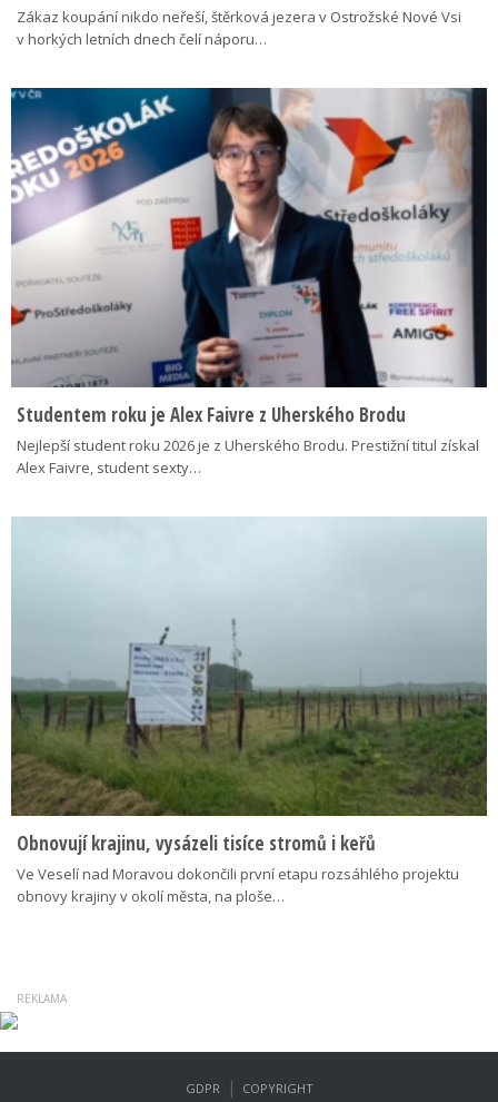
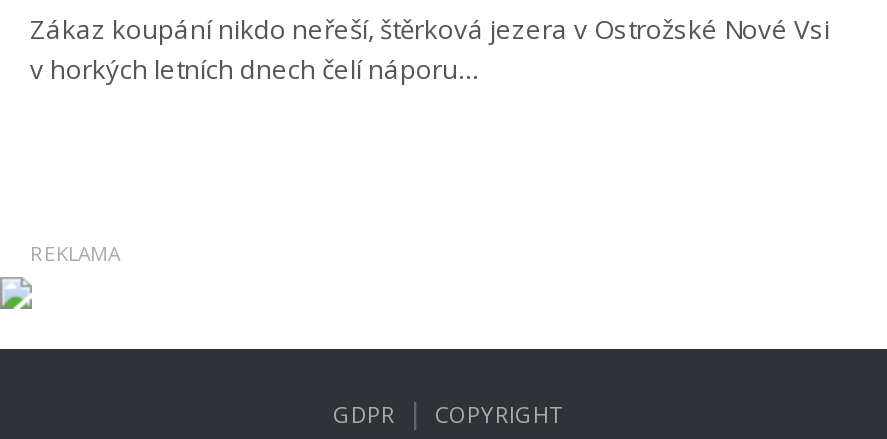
- [image]
- Studentem roku je Alex Faivre z Uherského Brodu
- Nejlepší student roku 2026 je z Uherského Brodu. Prestižní titul získal
- Alex Faivre, student sexty…

- [image]
- Obnovují krajinu, vysázeli tisíce stromů i keřů
- Ve Veselí nad Moravou dokončili první etapu rozsáhlého projektu
- obnovy krajiny v okolí města, na ploše…
